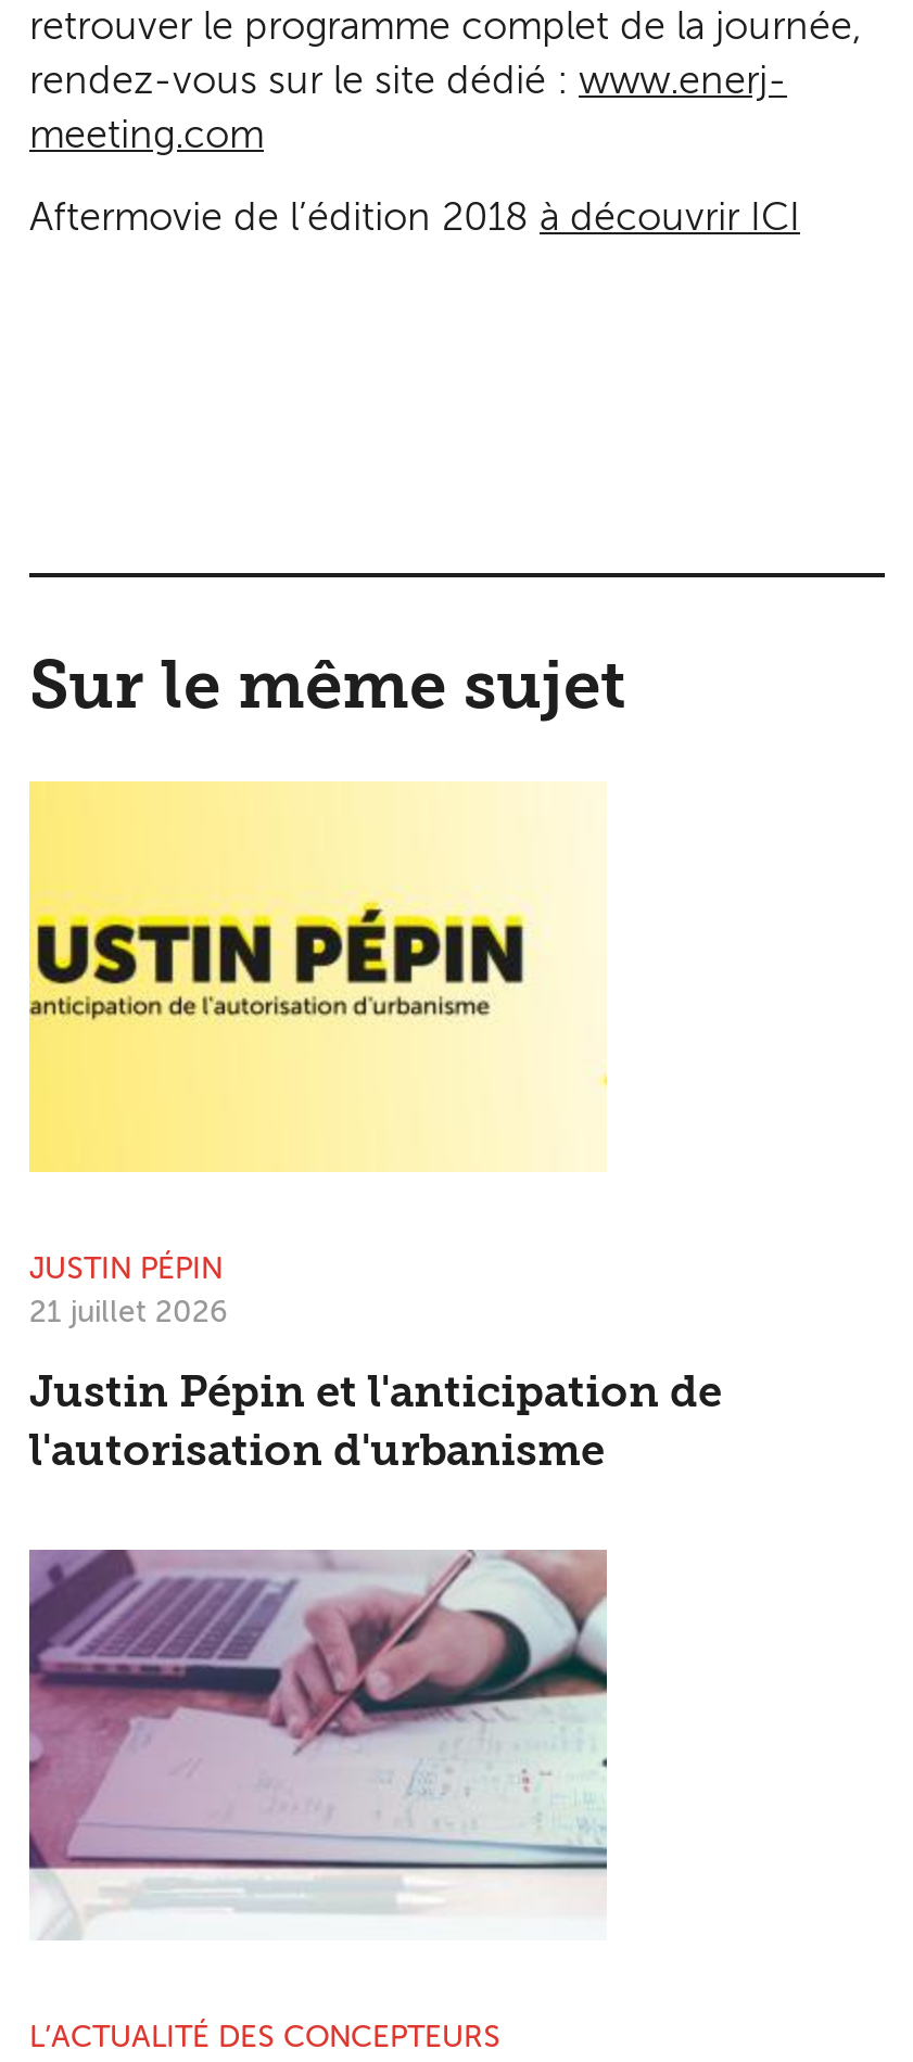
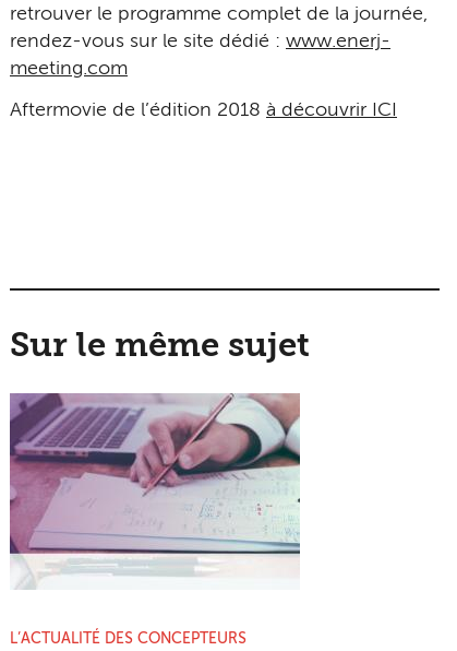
- [image]
- JUSTIN PÉPIN
- 21 juillet 2026
- Justin Pépin et l'anticipation de
- l'autorisation d'urbanisme
